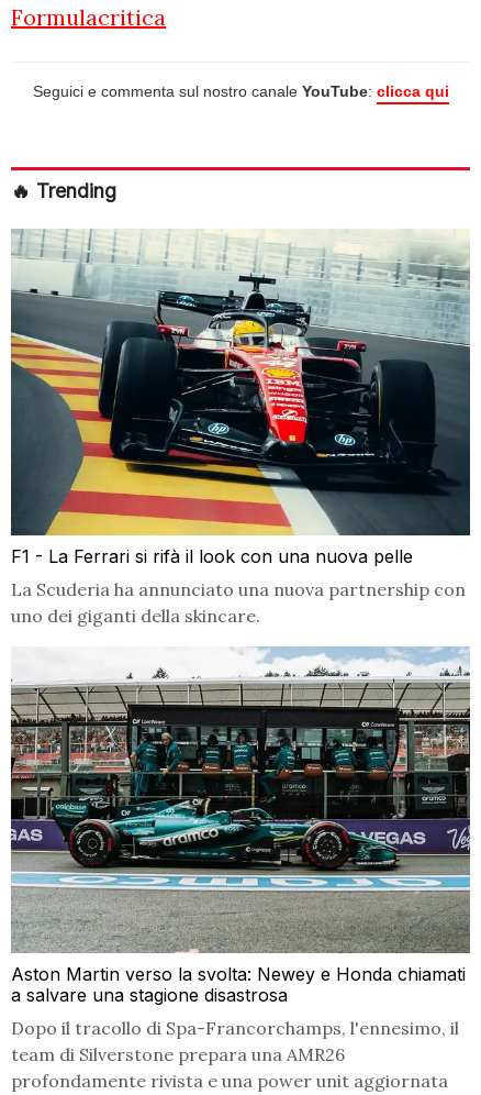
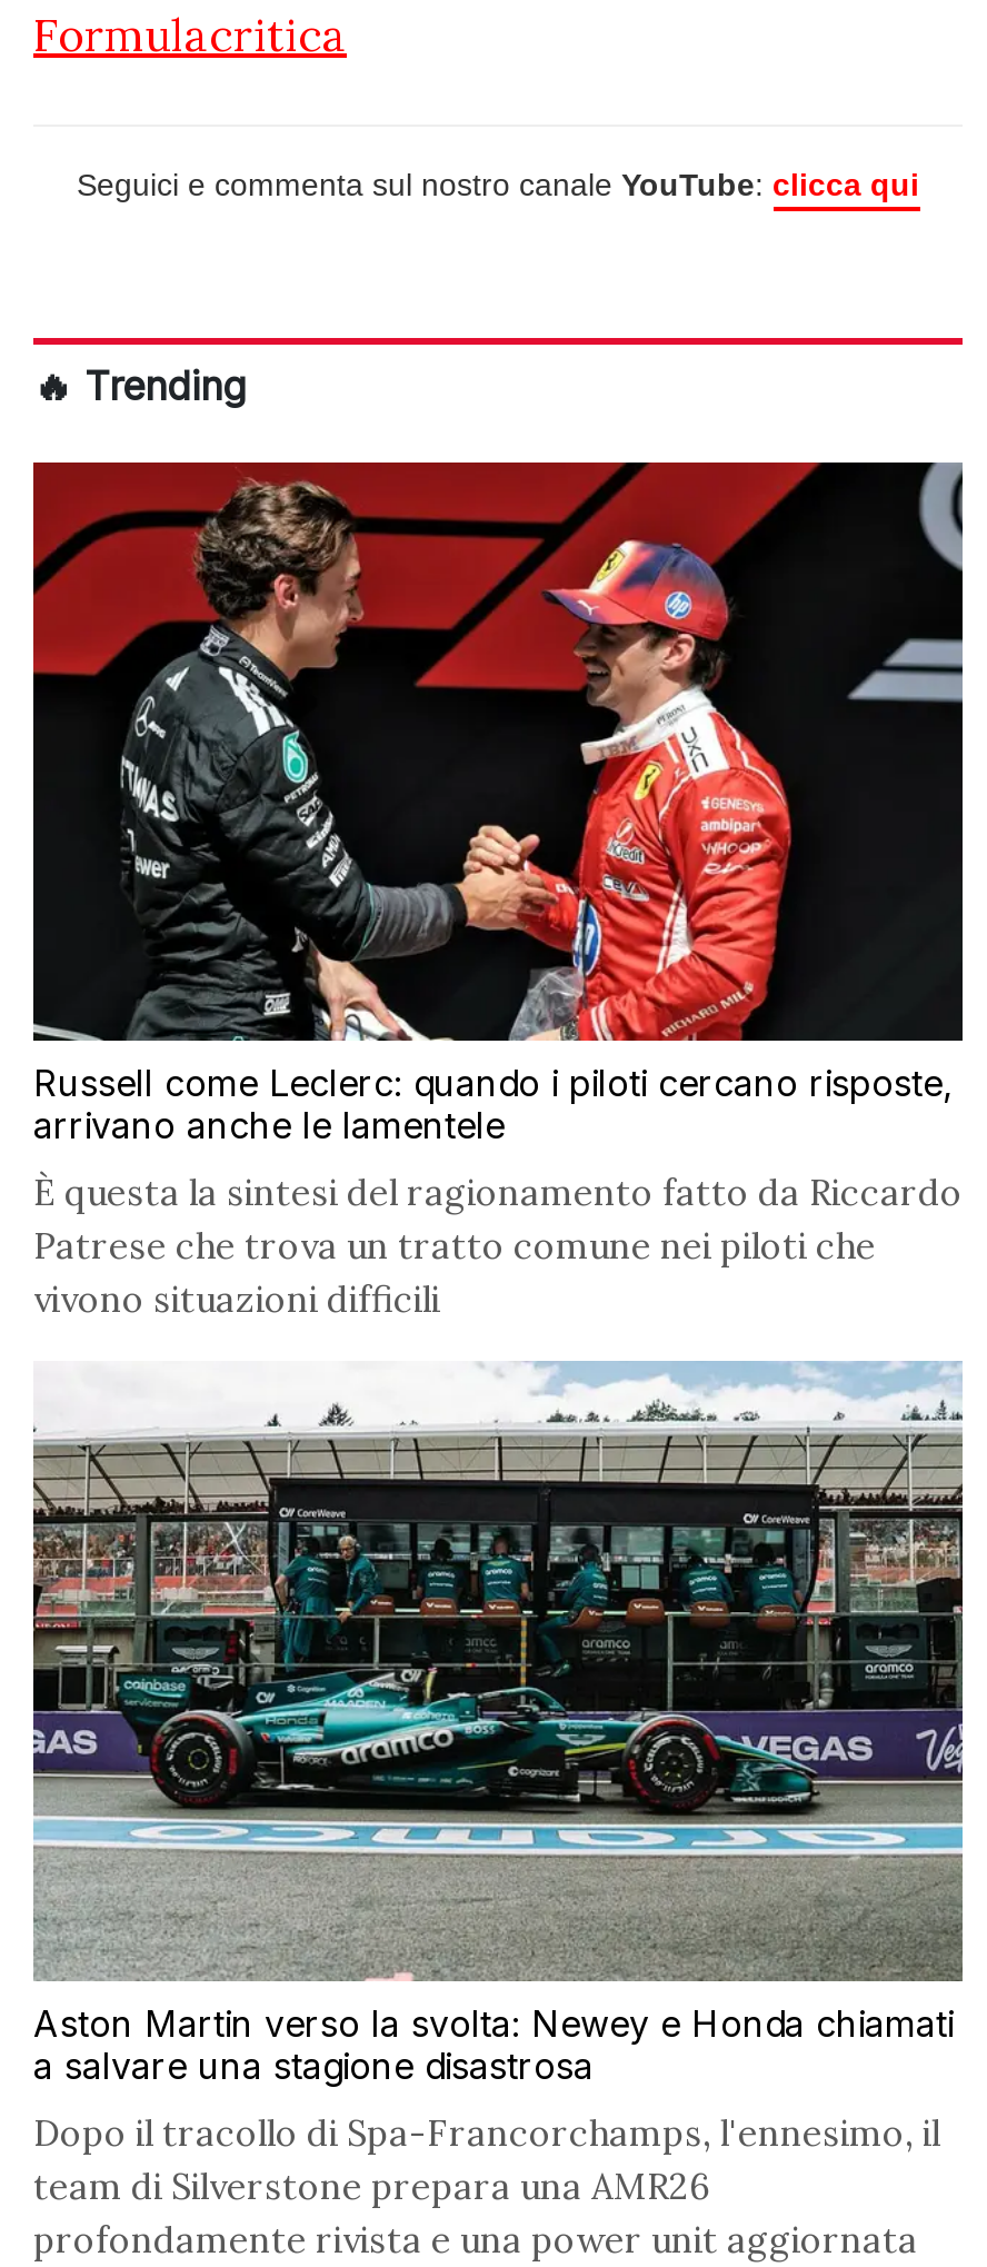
- [image]
+ [image]

- F1 - La Ferrari si rifà il look con una nuova pelle
+ Russell come Leclerc: quando i piloti cercano risposte,
+ arrivano anche le lamentele

- La Scuderia ha annunciato una nuova partnership con
- uno dei giganti della skincare.
+ È questa la sintesi del ragionamento fatto da Riccardo
+ Patrese che trova un tratto comune nei piloti che
+ vivono situazioni difficili
